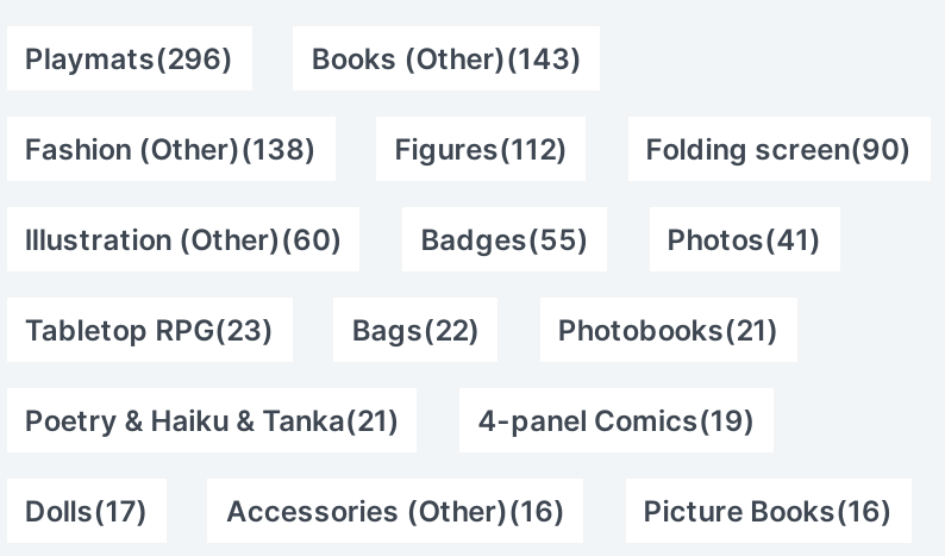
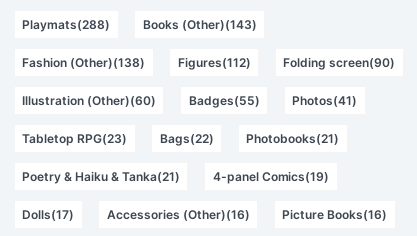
- Playmats(296)
+ Playmats(288)
